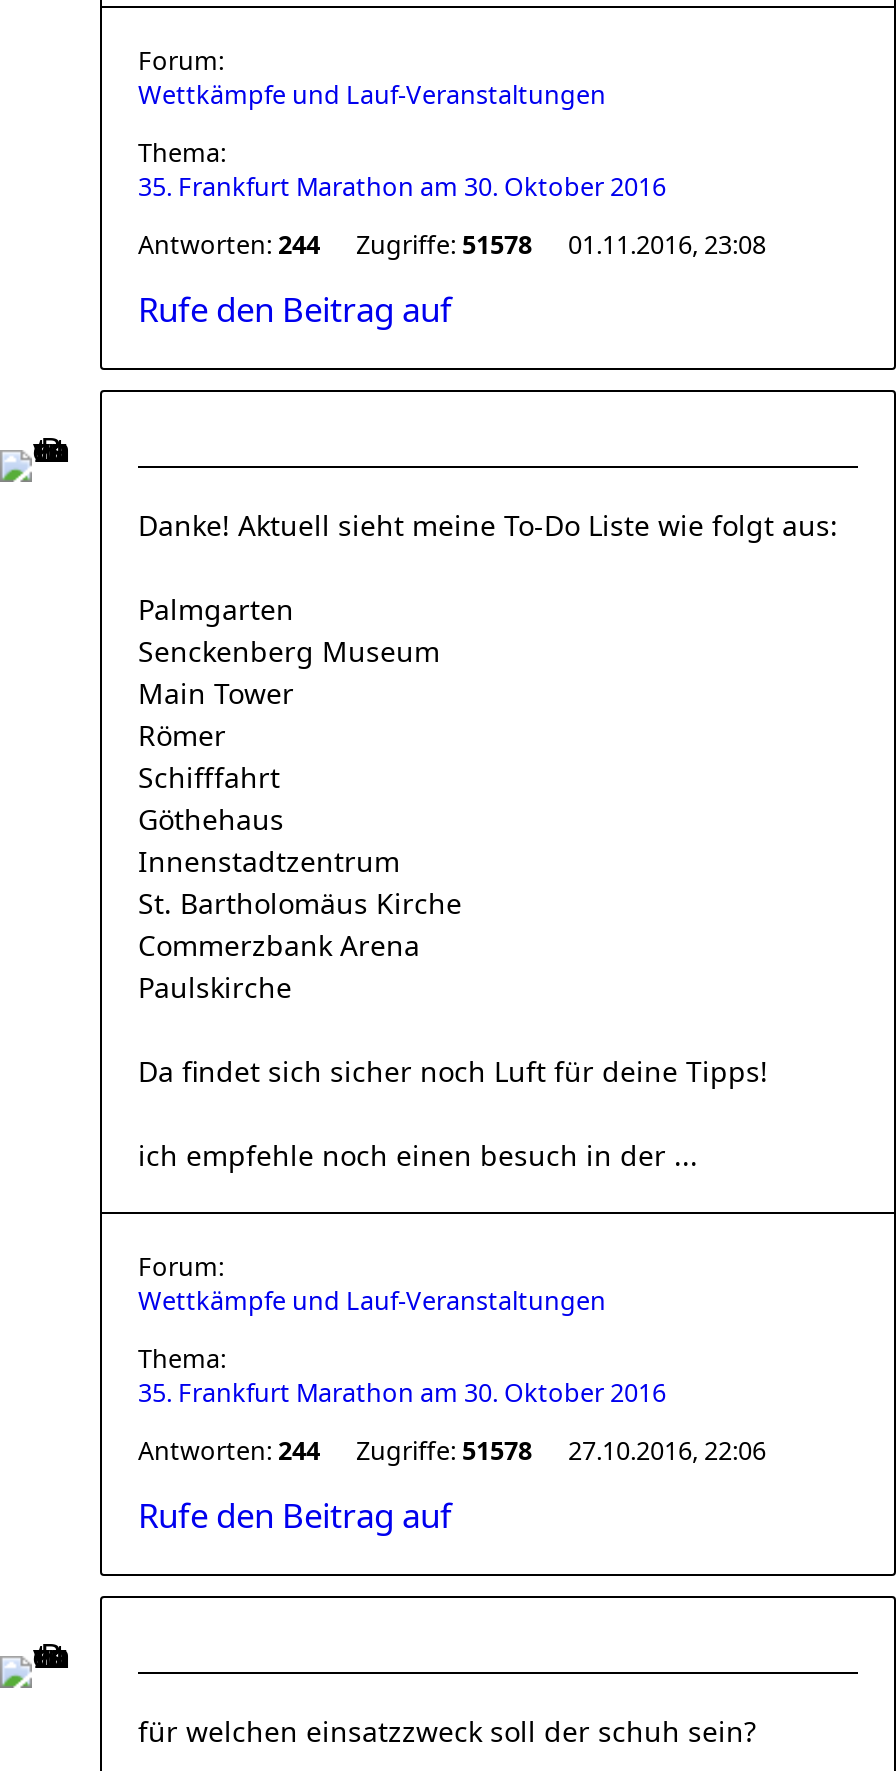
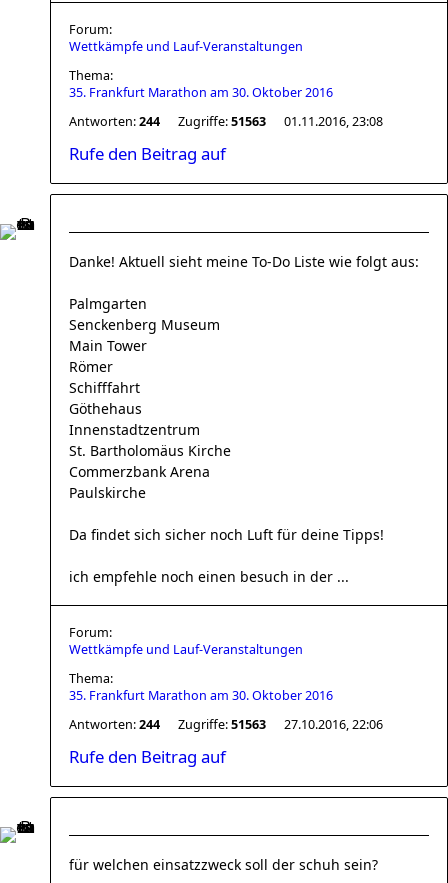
- Antworten: 244 Zugriffe: 51578 01.11.2016, 23:08
+ Antworten: 244 Zugriffe: 51563 01.11.2016, 23:08

- Antworten: 244 Zugriffe: 51578 27.10.2016, 22:06
+ Antworten: 244 Zugriffe: 51563 27.10.2016, 22:06
